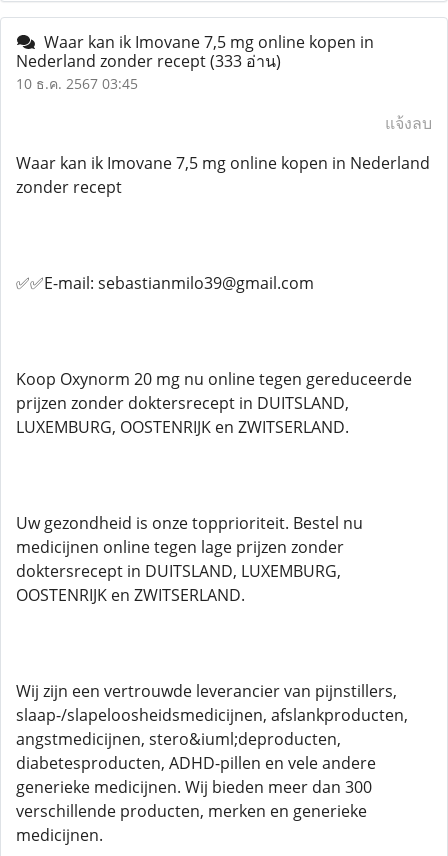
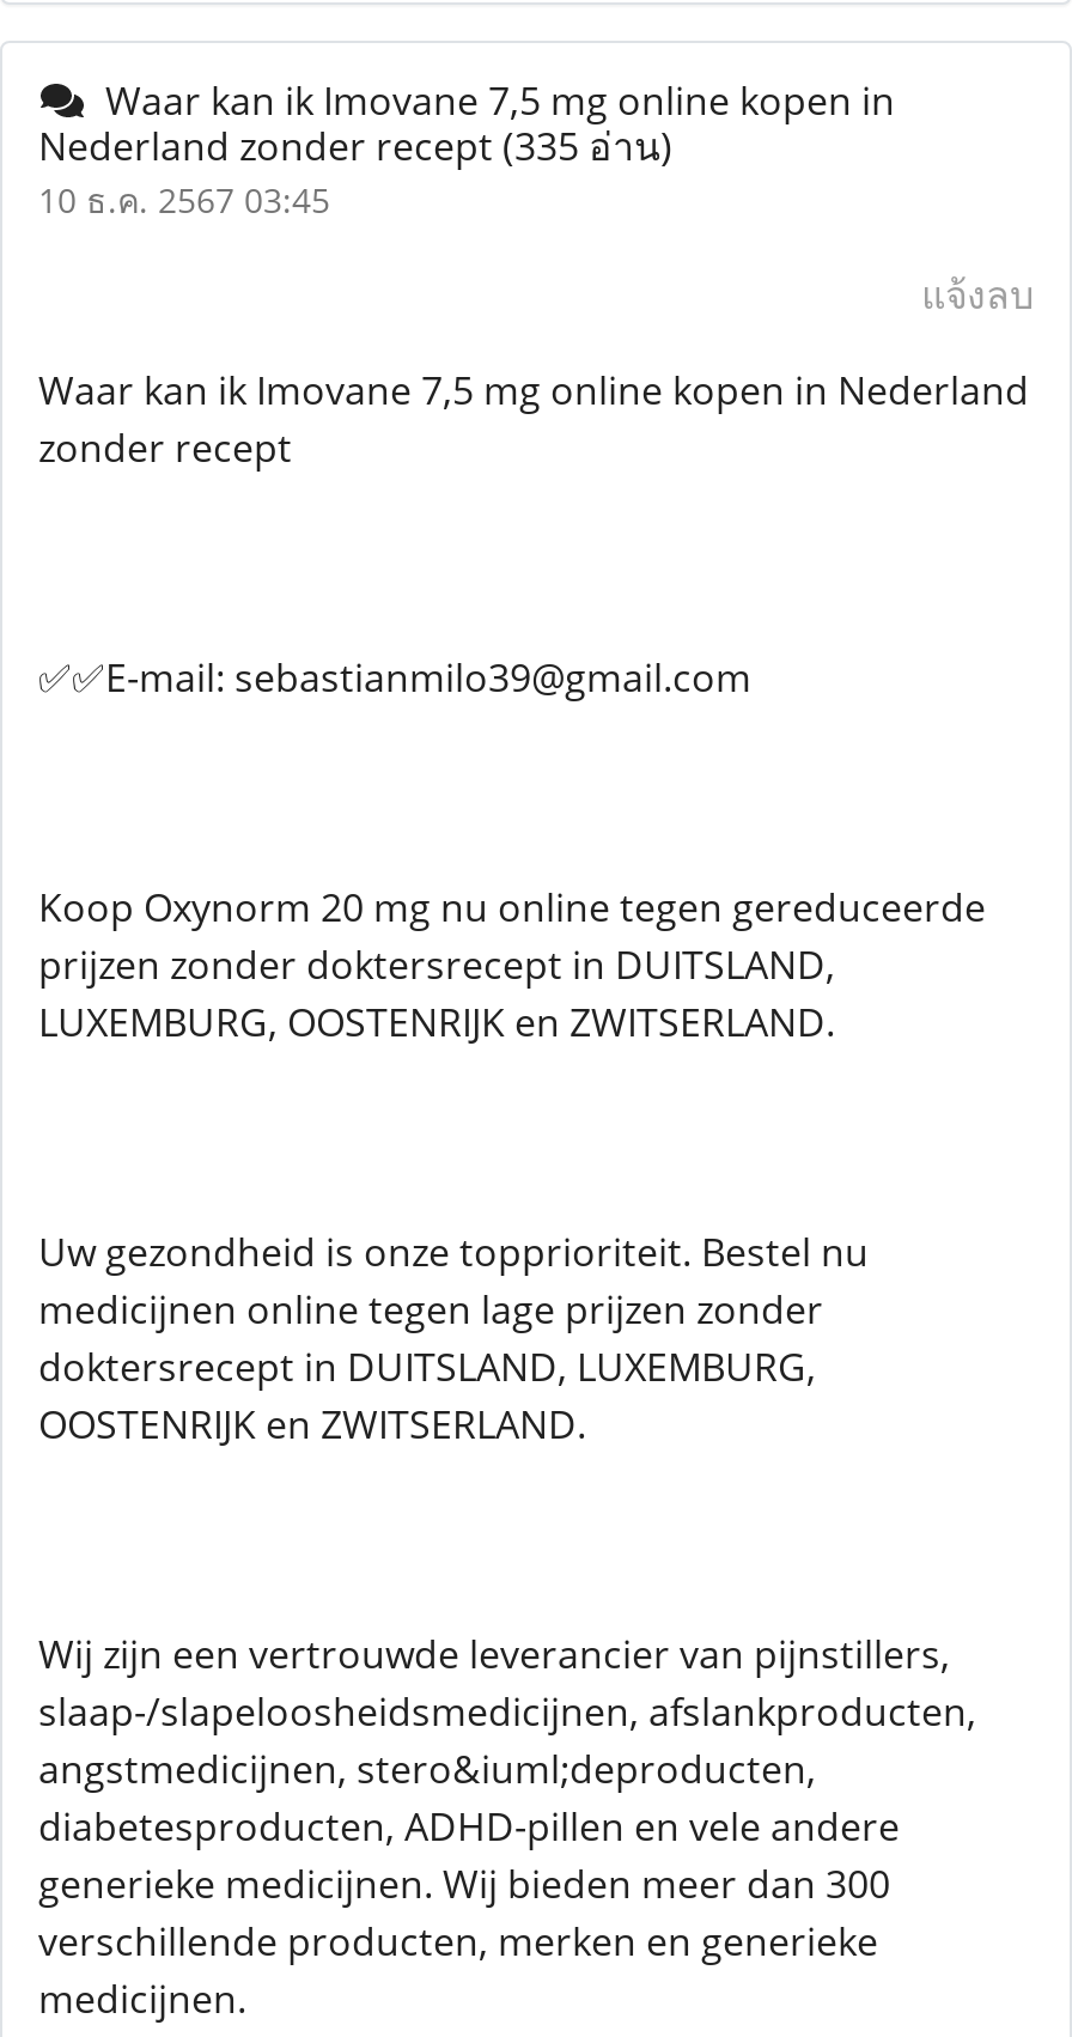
- Nederland zonder recept (333 อ่าน)
+ Nederland zonder recept (335 อ่าน)
